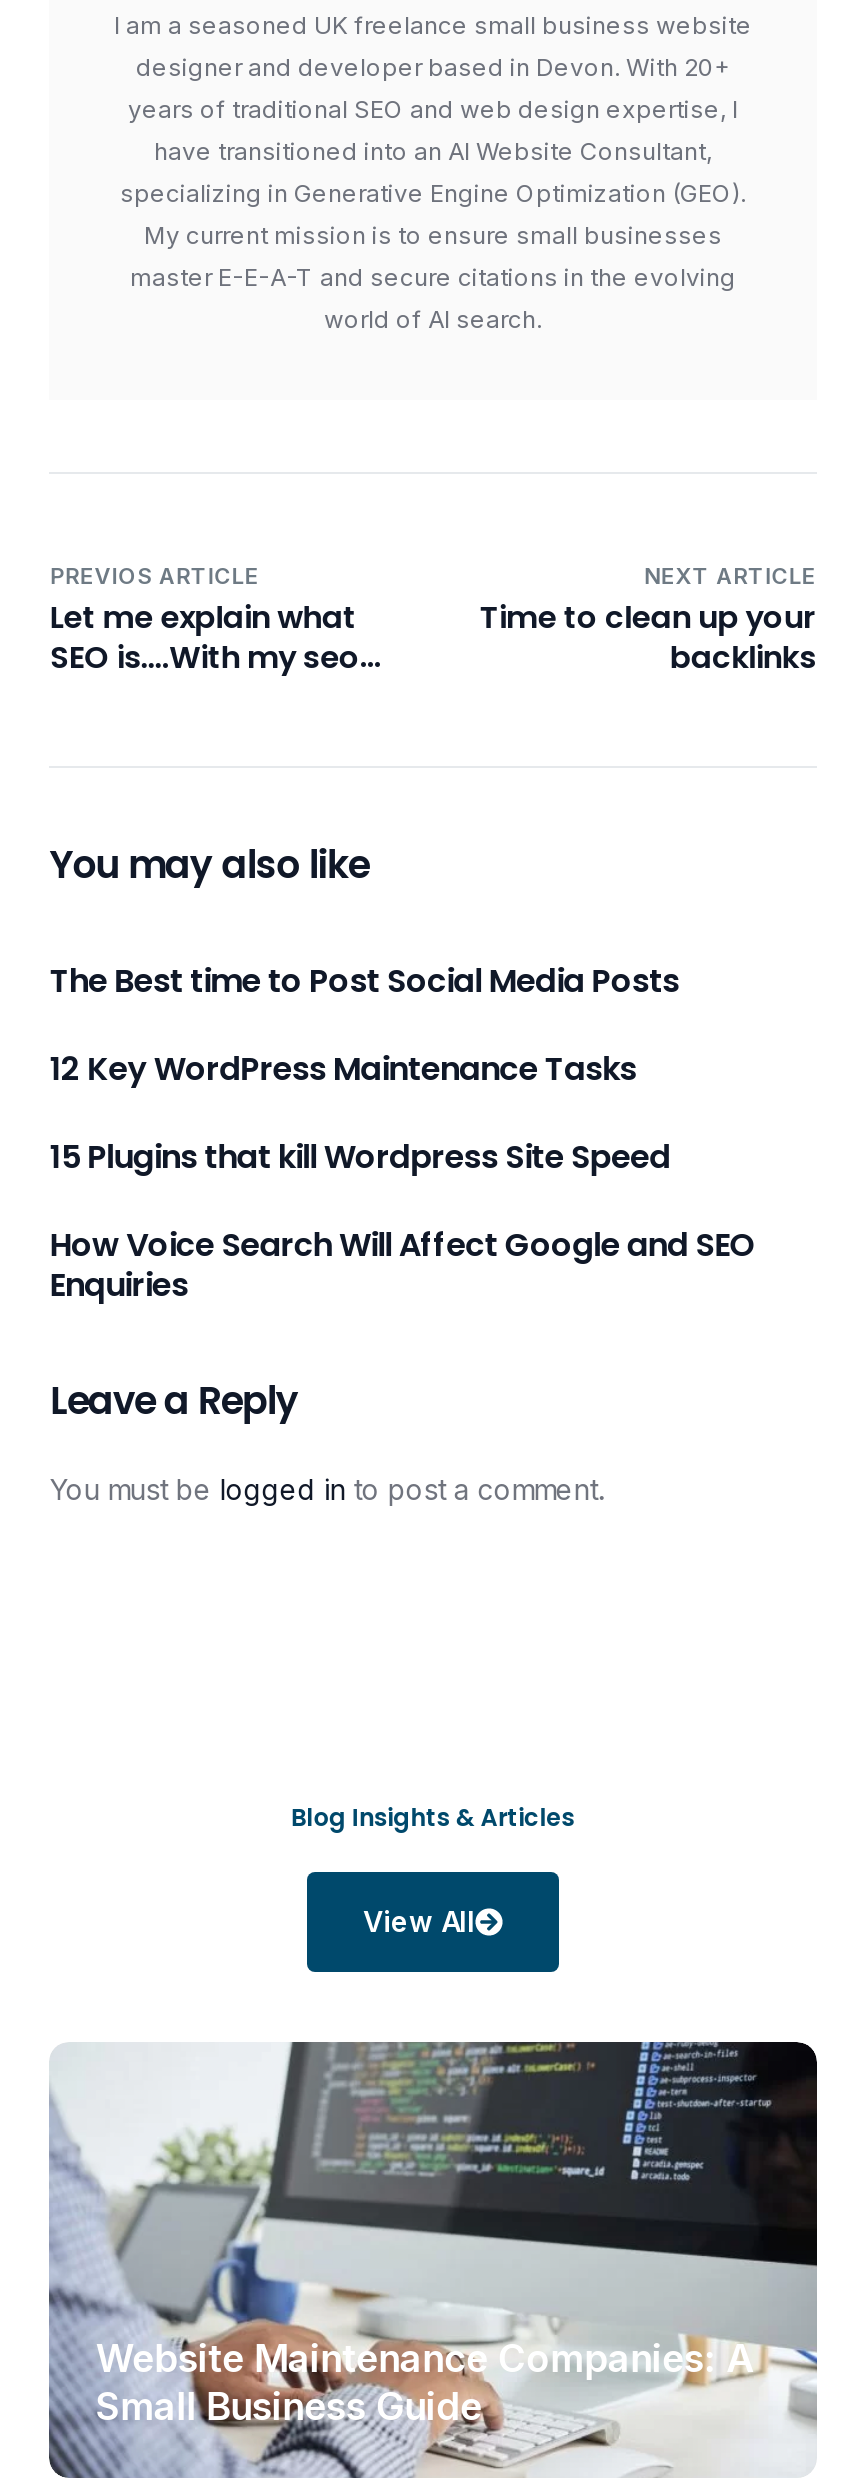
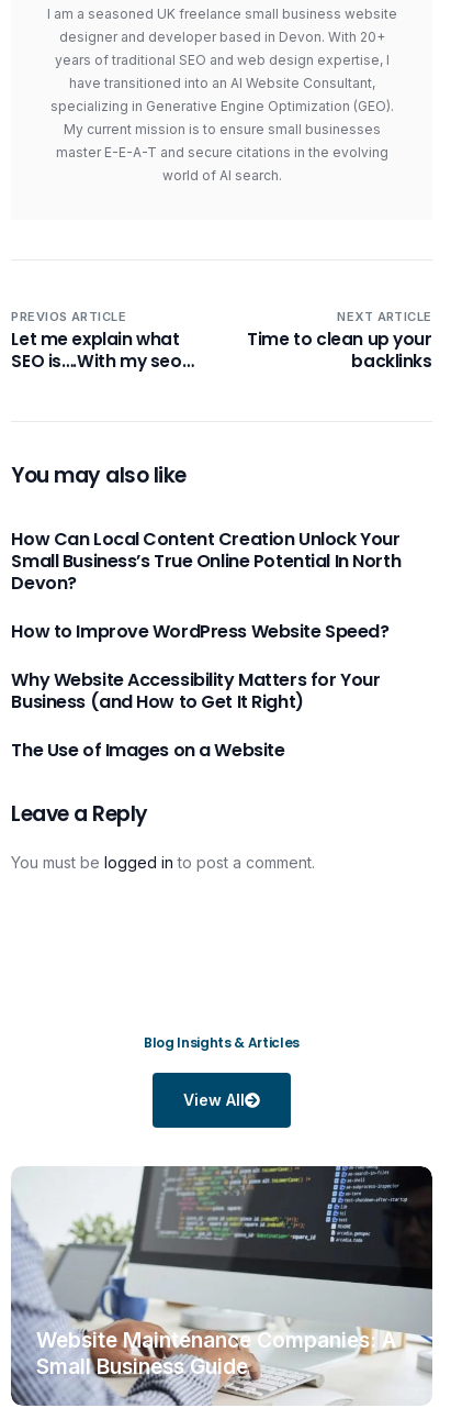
- The Best time to Post Social Media Posts
+ How Can Local Content Creation Unlock Your
+ Small Business’s True Online Potential In North
+ Devon?

- 12 Key WordPress Maintenance Tasks
+ How to Improve WordPress Website Speed?

- 15 Plugins that kill Wordpress Site Speed
+ Why Website Accessibility Matters for Your
+ Business (and How to Get It Right)

- How Voice Search Will Affect Google and SEO
- Enquiries
+ The Use of Images on a Website
